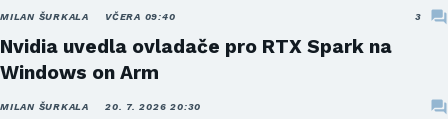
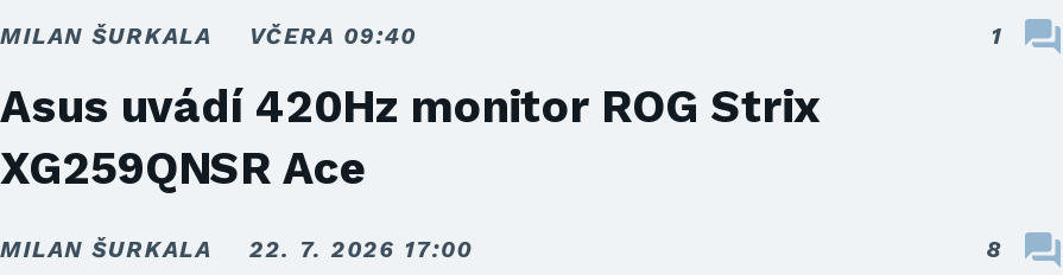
- 3
+ 1

- Nvidia uvedla ovladače pro RTX Spark na
- Windows on Arm
+ Asus uvádí 420Hz monitor ROG Strix
+ XG259QNSR Ace

- 20. 7. 2026 20:30
+ 22. 7. 2026 17:00
+ 8
